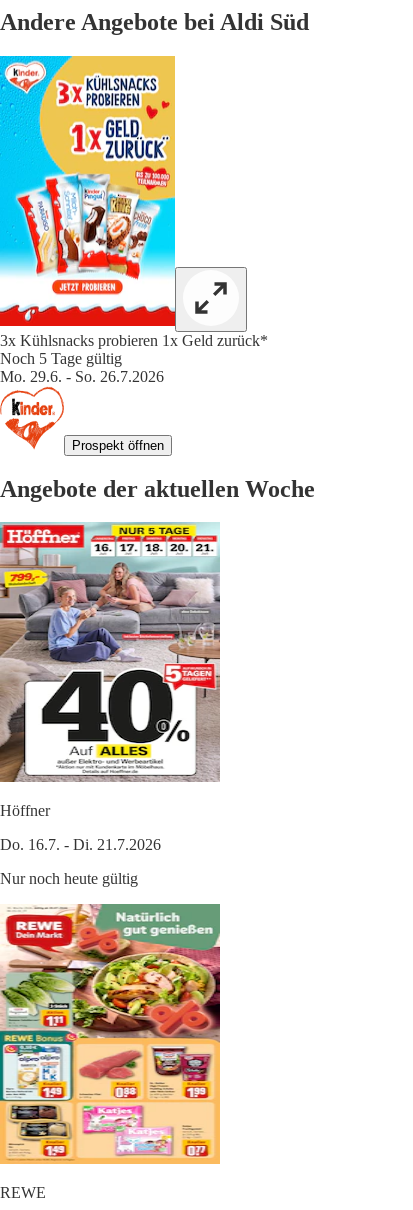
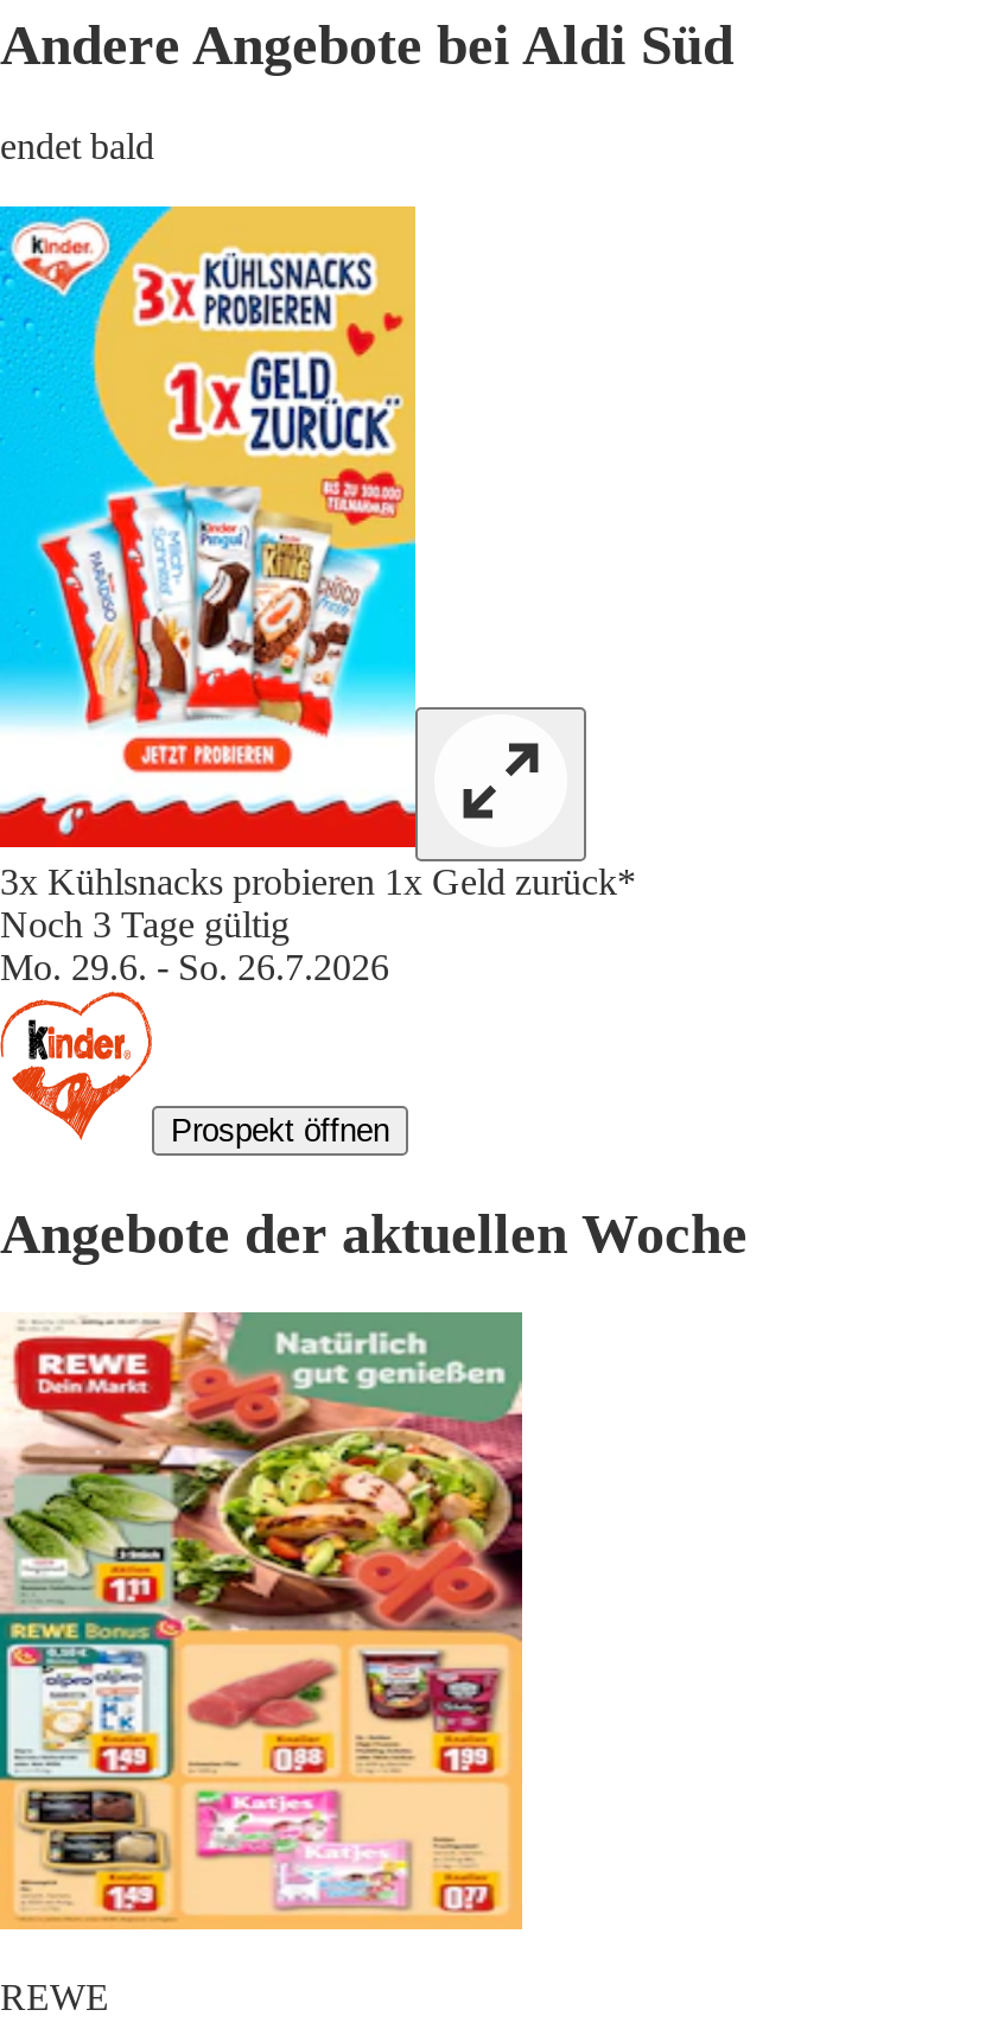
+ endet bald

moved down: [image] | 3x Kühlsnacks probieren 1x Geld zurück*

- Noch 5 Tage gültig
+ Noch 3 Tage gültig

moved down: [image] | Mo. 29.6. - So. 26.7.2026 | Prospekt öffnen | Angebote der aktuellen Woche

- [image]
- Höffner
- Do. 16.7. - Di. 21.7.2026
- Nur noch heute gültig
